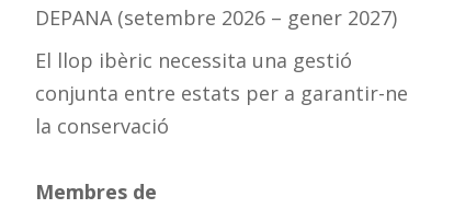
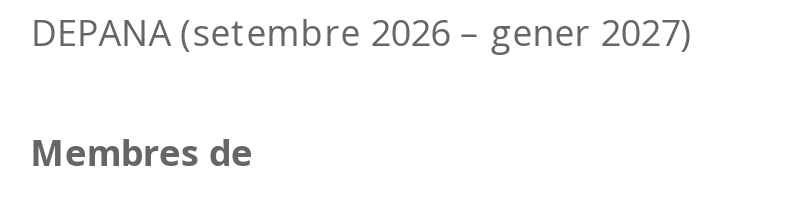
- El llop ibèric necessita una gestió
- conjunta entre estats per a garantir-ne
- la conservació
